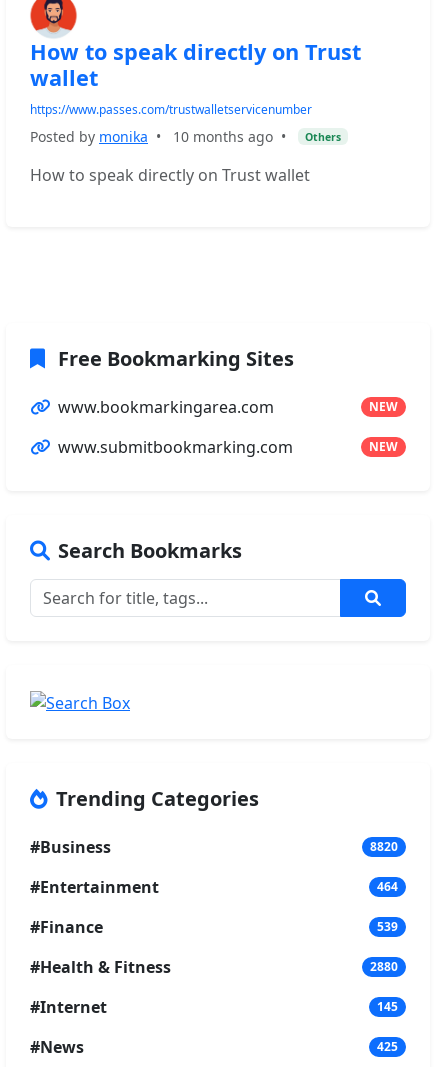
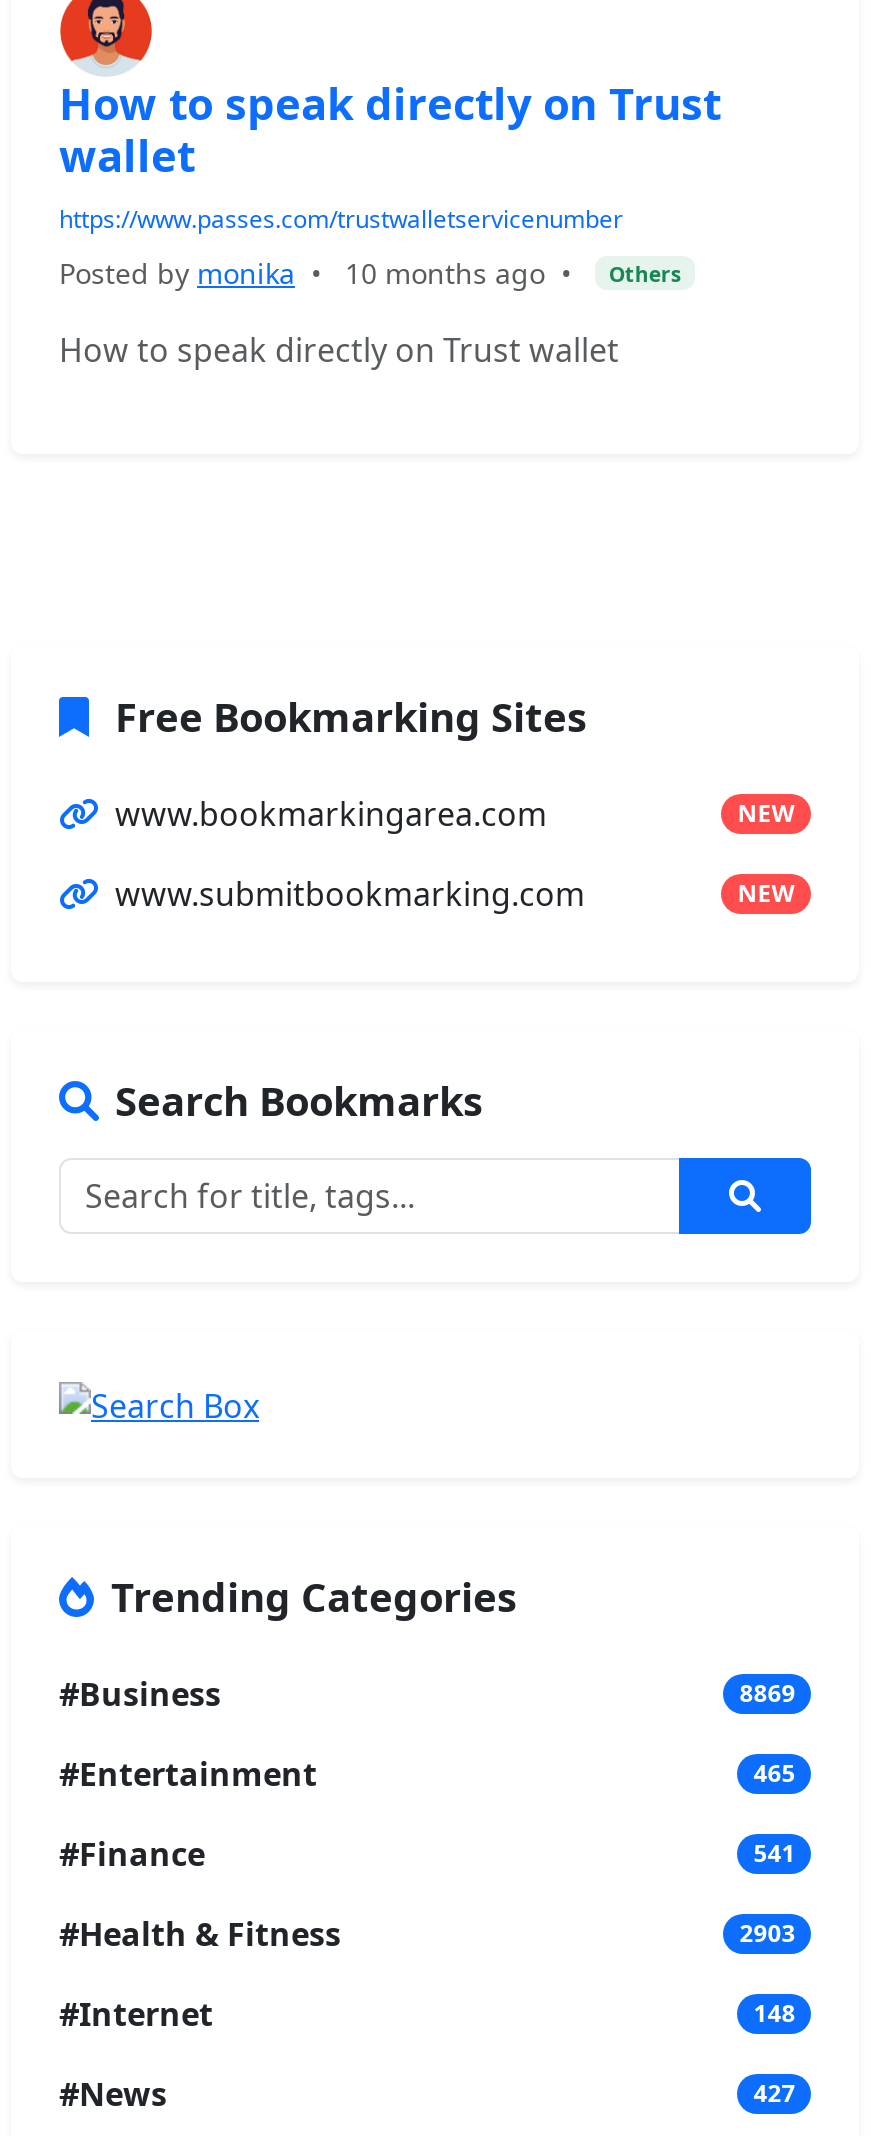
- 8820
+ 8869

- 464
+ 465

- 539
+ 541

- 2880
+ 2903

- 145
+ 148

- 425
+ 427
